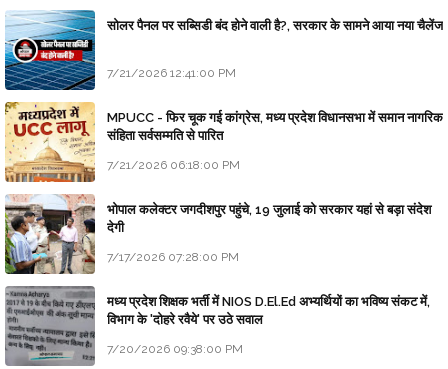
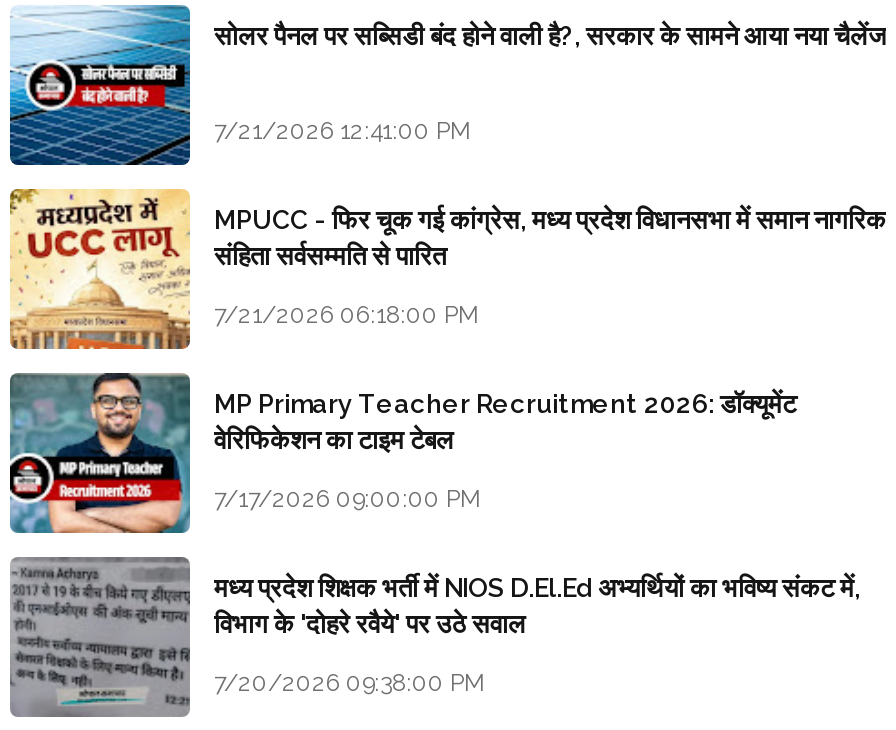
- [image]
- भोपाल कलेक्टर जगदीशपुर पहुंचे, 19 जुलाई को सरकार यहां से बड़ा संदेश
- देगी
+ [image]
+ MP Primary Teacher Recruitment 2026: डॉक्यूमेंट
+ वेरिफिकेशन का टाइम टेबल

- 7/17/2026 07:28:00 PM
+ 7/17/2026 09:00:00 PM
